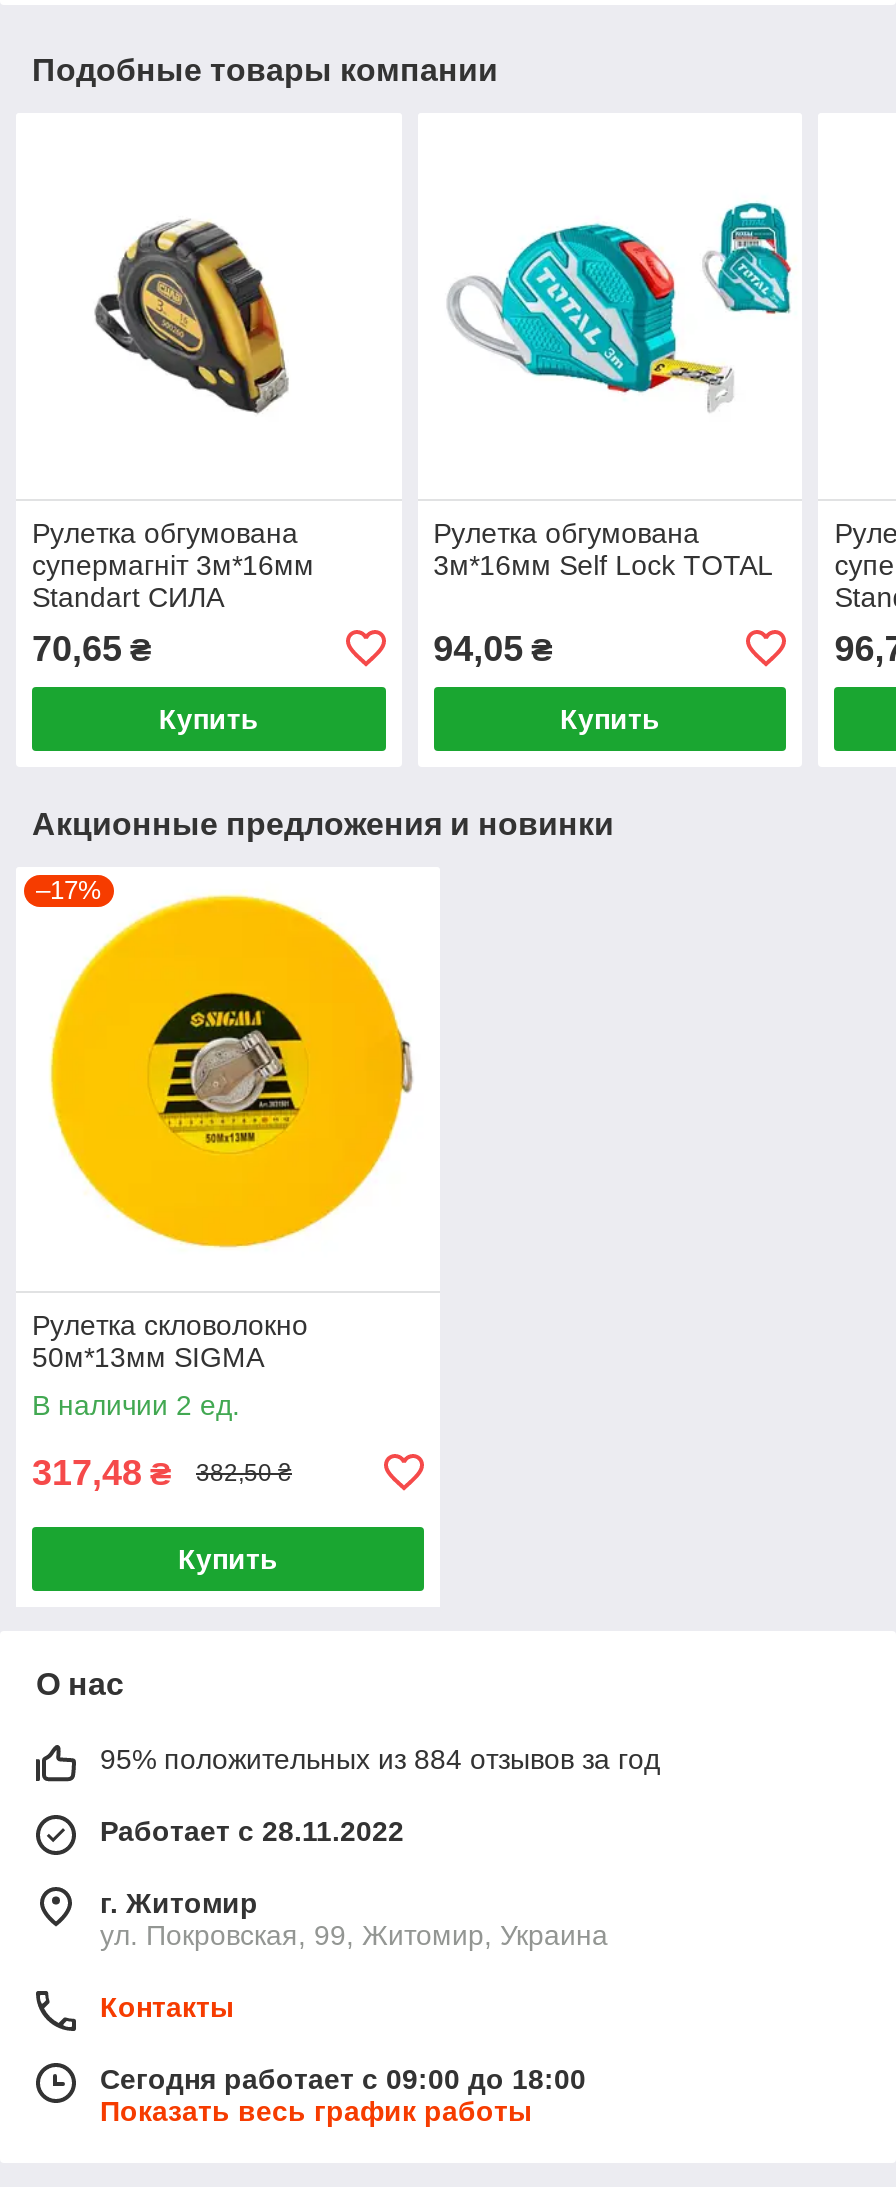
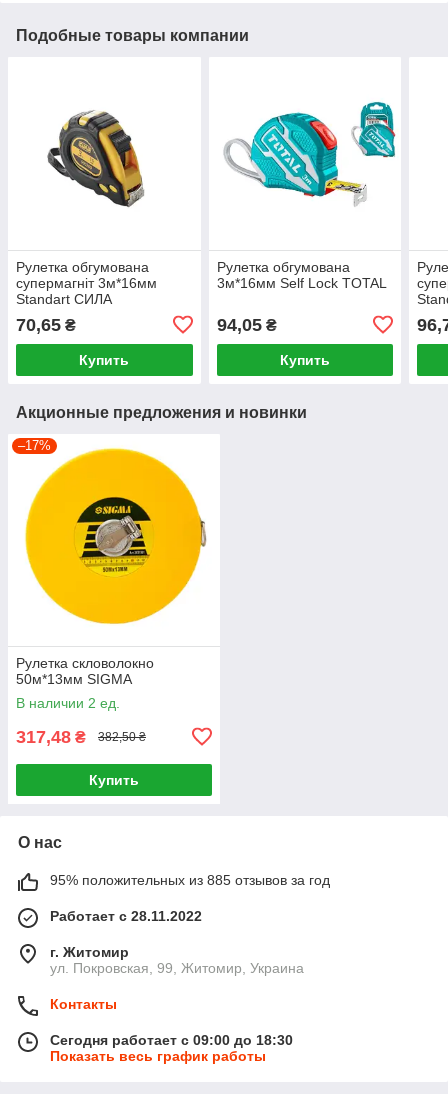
- 95% положительных из 884 отзывов за год
+ 95% положительных из 885 отзывов за год

- Сегодня работает с 09:00 до 18:00
+ Сегодня работает с 09:00 до 18:30
